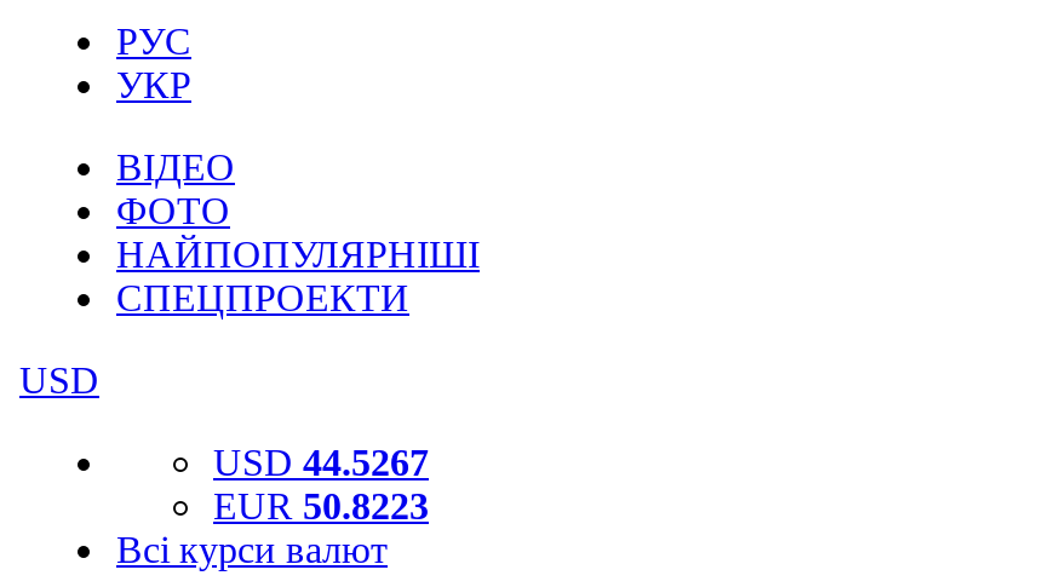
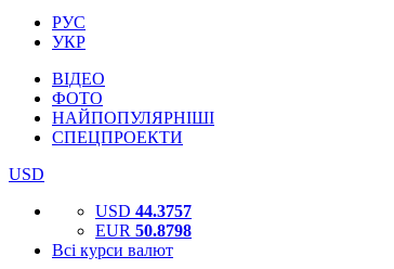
- USD 44.5267
+ USD 44.3757

- EUR 50.8223
+ EUR 50.8798
